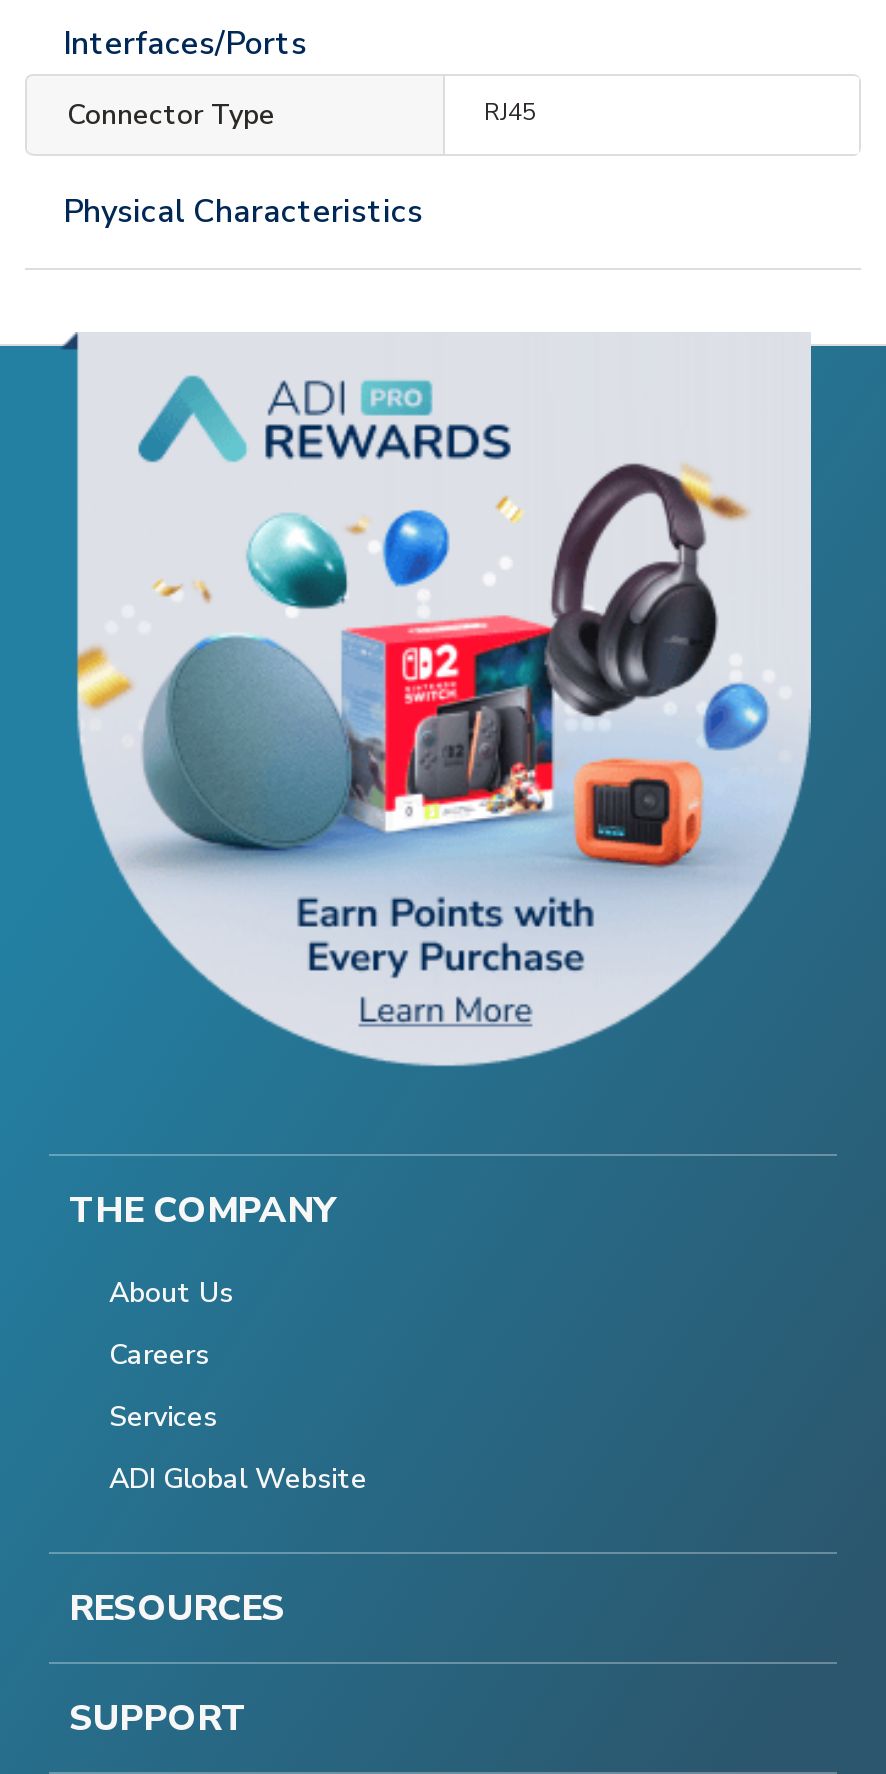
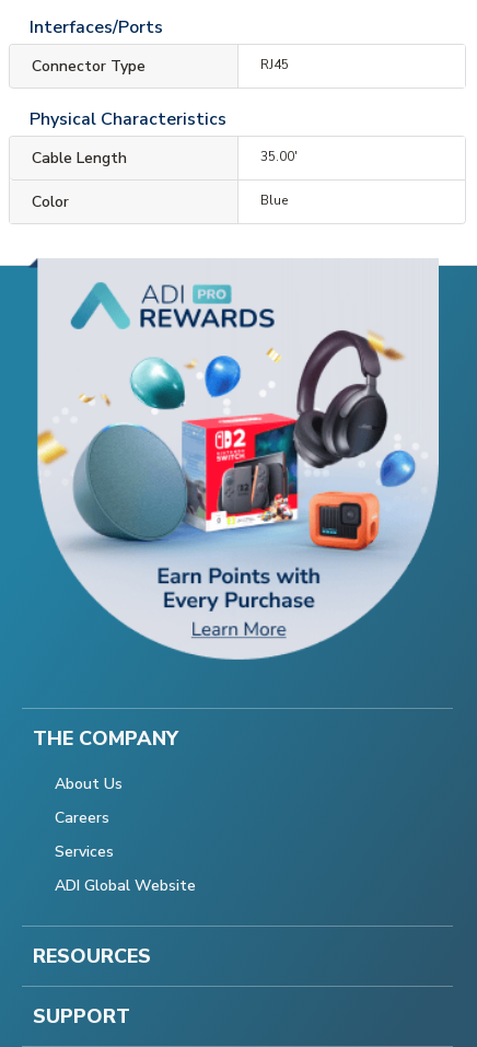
+ Cable Length
+ 35.00'
+ Color
+ Blue
